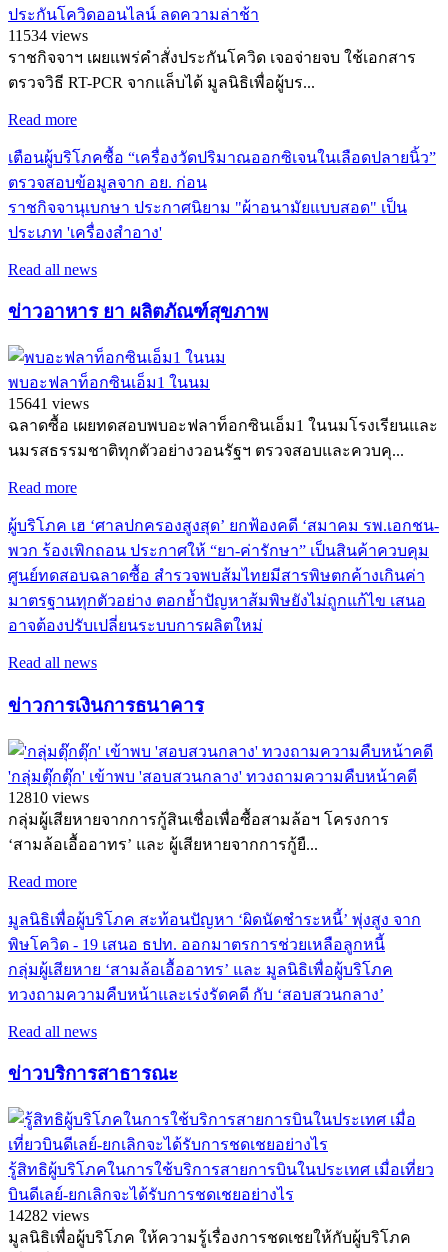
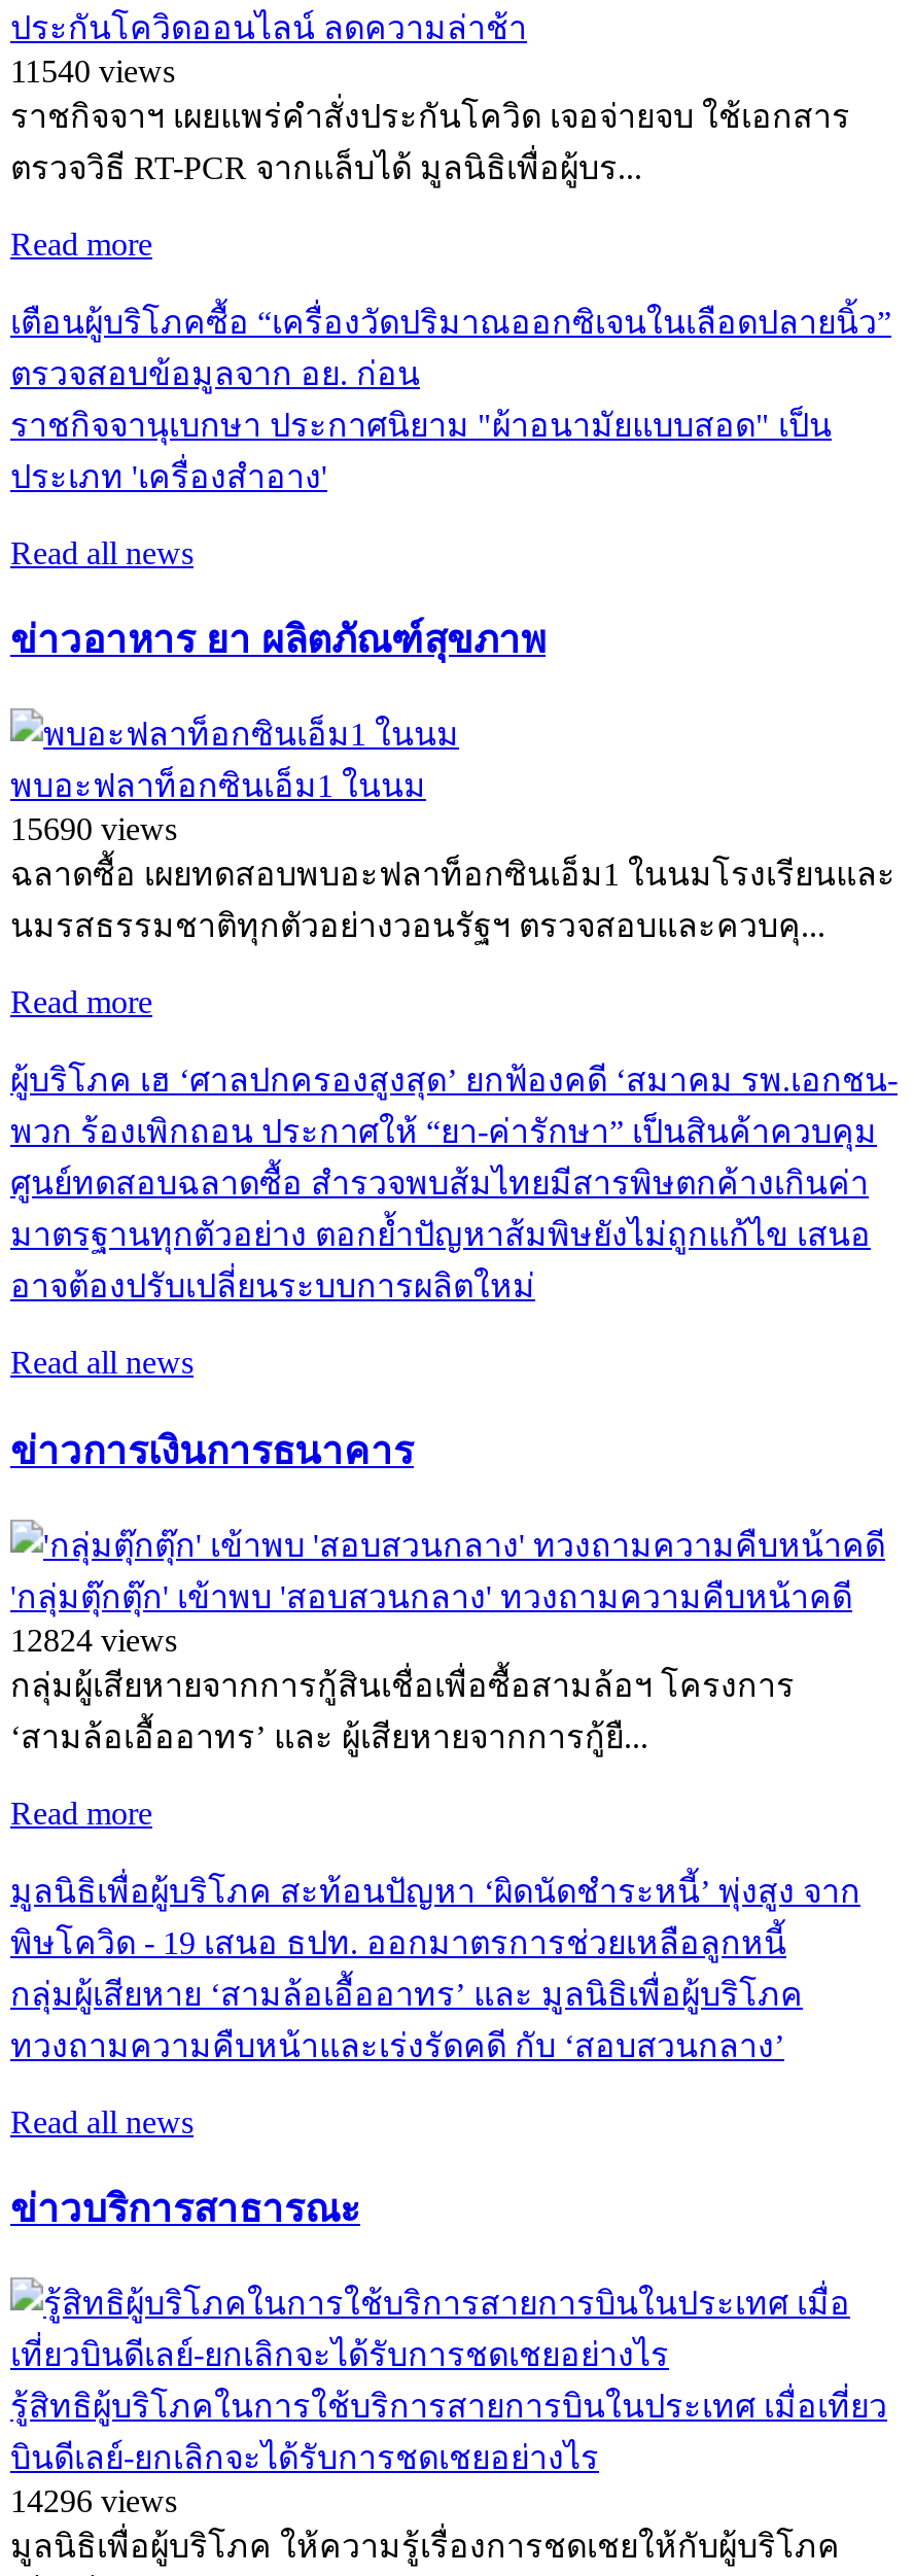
- 11534 views
+ 11540 views

- 15641 views
+ 15690 views

- 12810 views
+ 12824 views

- 14282 views
+ 14296 views
